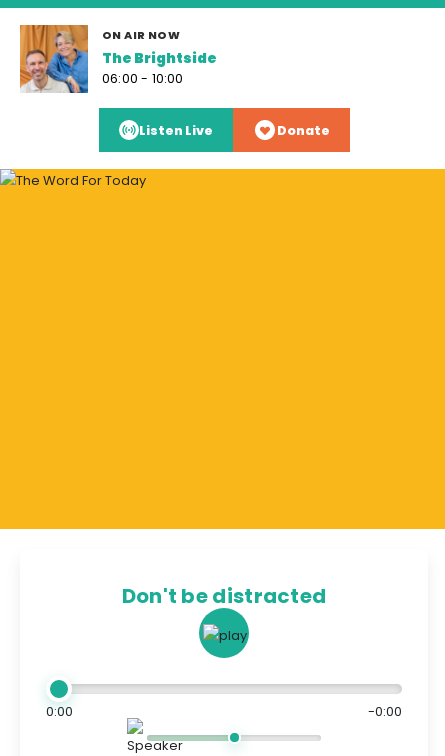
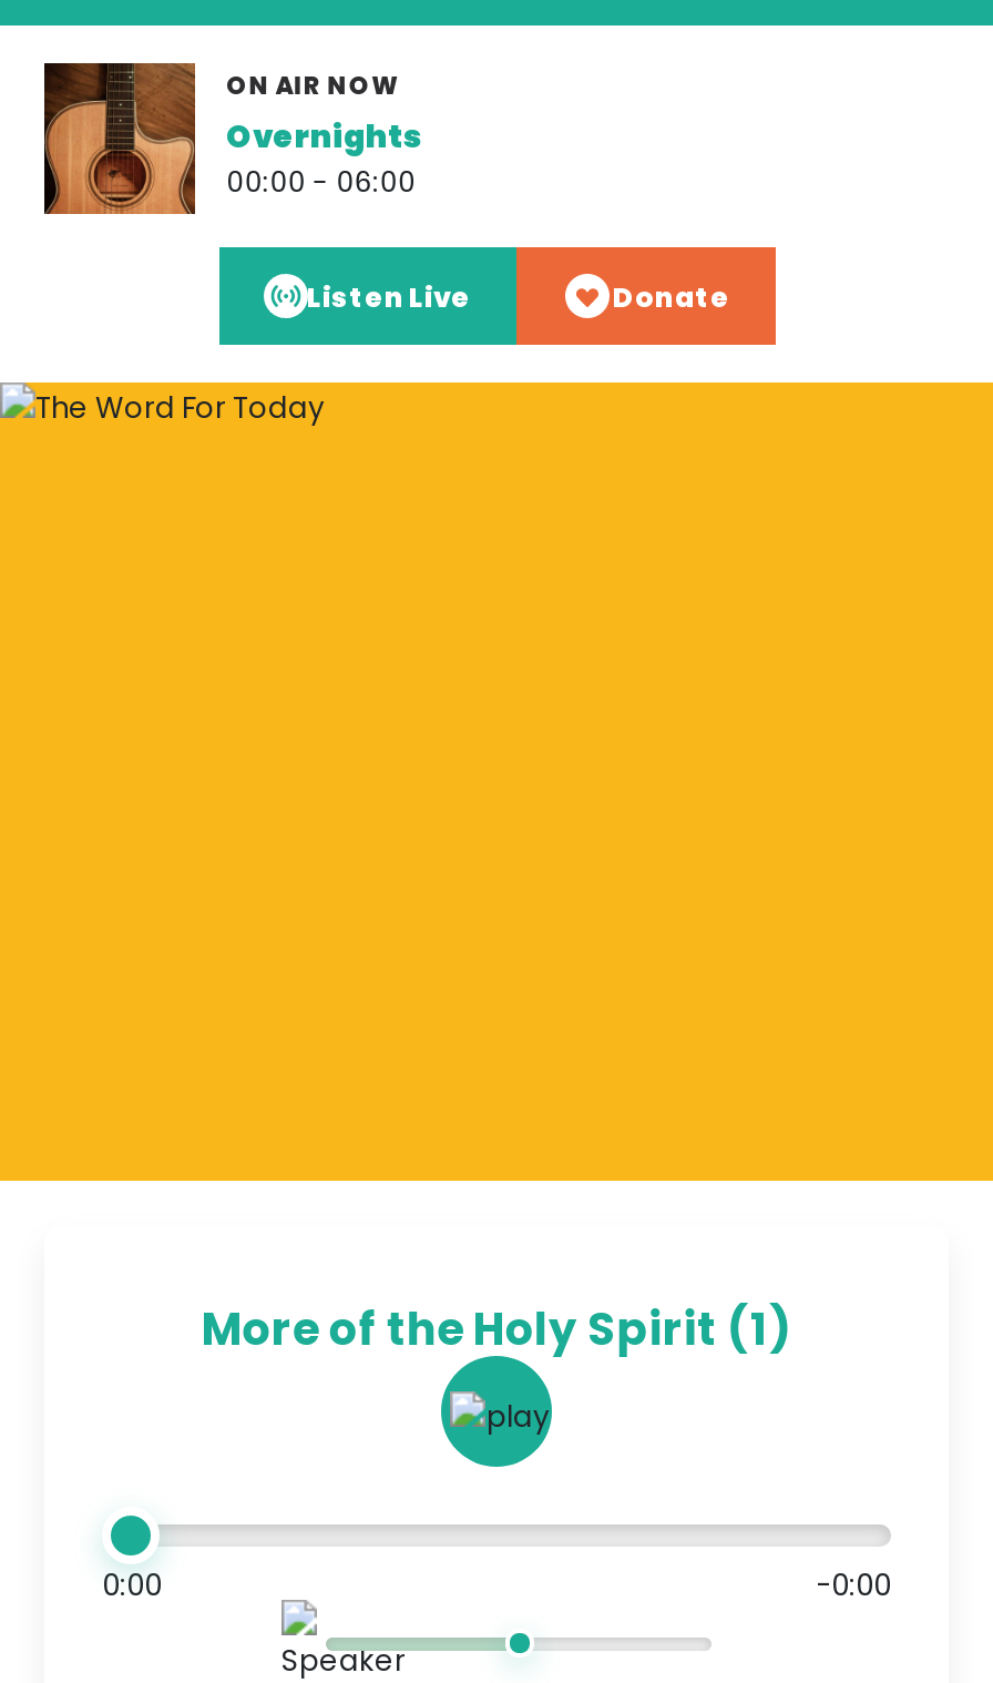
- [image]
- The Brightside
- 06:00 - 10:00
+ [image]
+ Overnights
+ 00:00 - 06:00

- Don't be distracted
+ More of the Holy Spirit (1)
